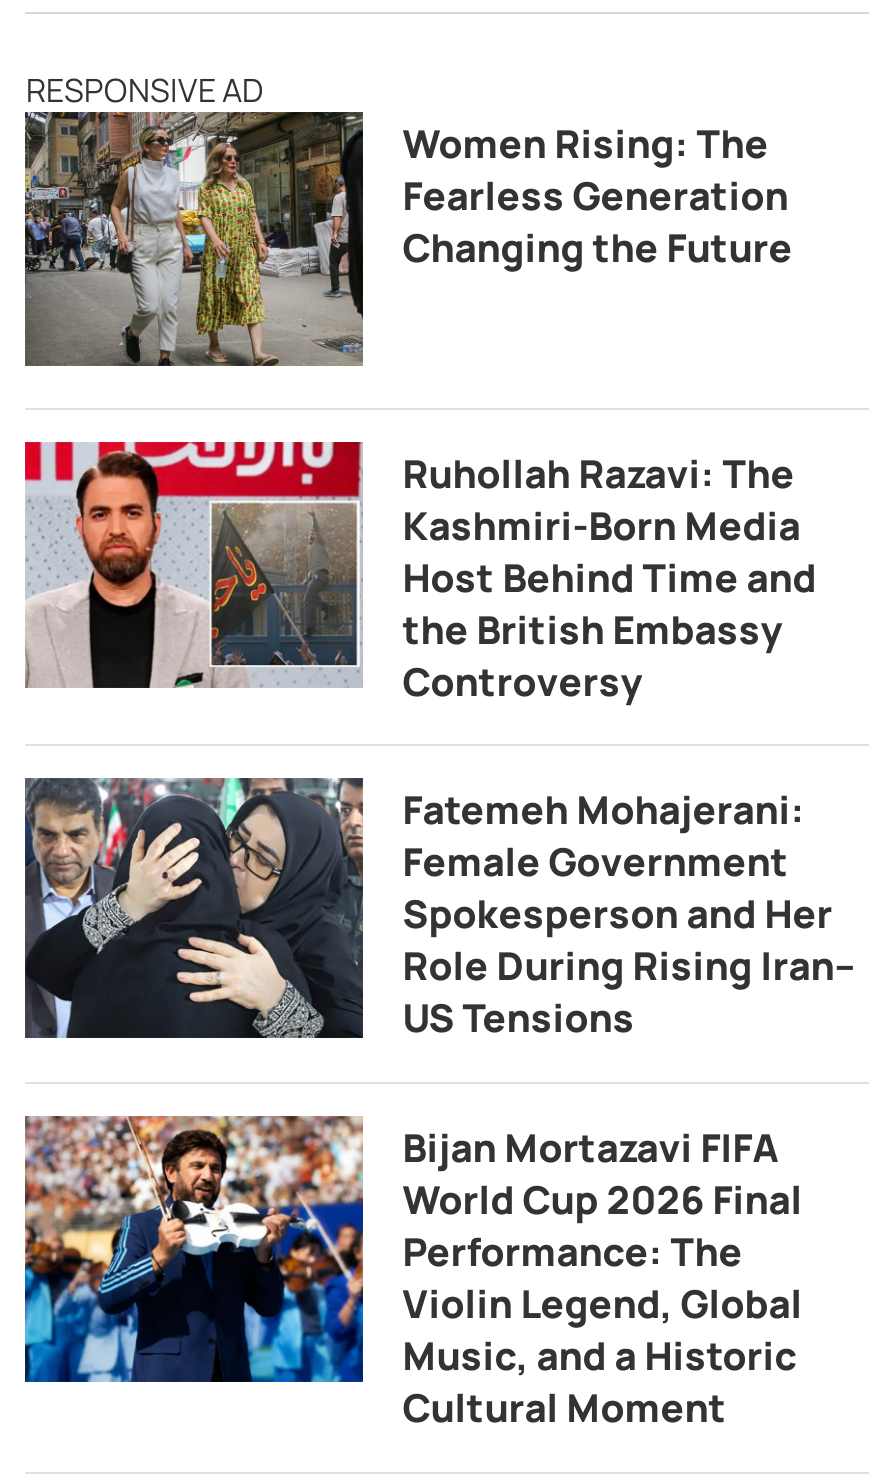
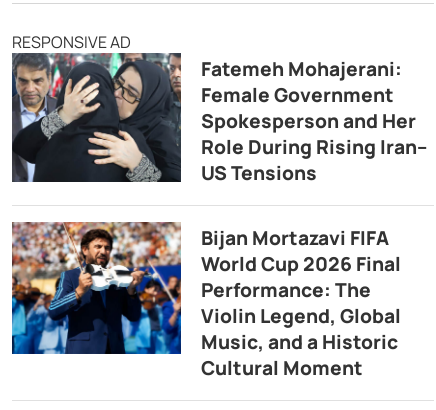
- [image]
- Women Rising: The
- Fearless Generation
- Changing the Future

- [image]
- Ruhollah Razavi: The
- Kashmiri-Born Media
- Host Behind Time and
- the British Embassy
- Controversy
